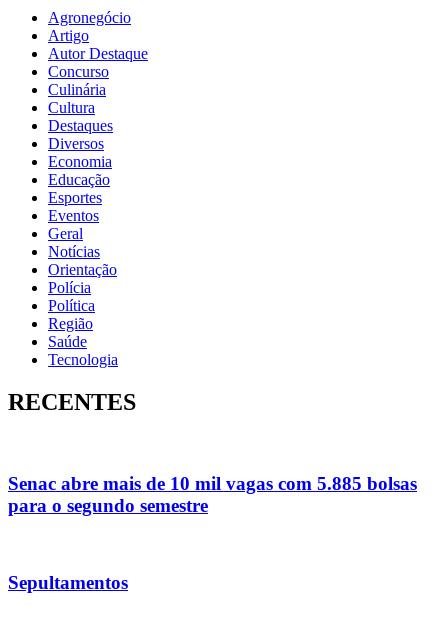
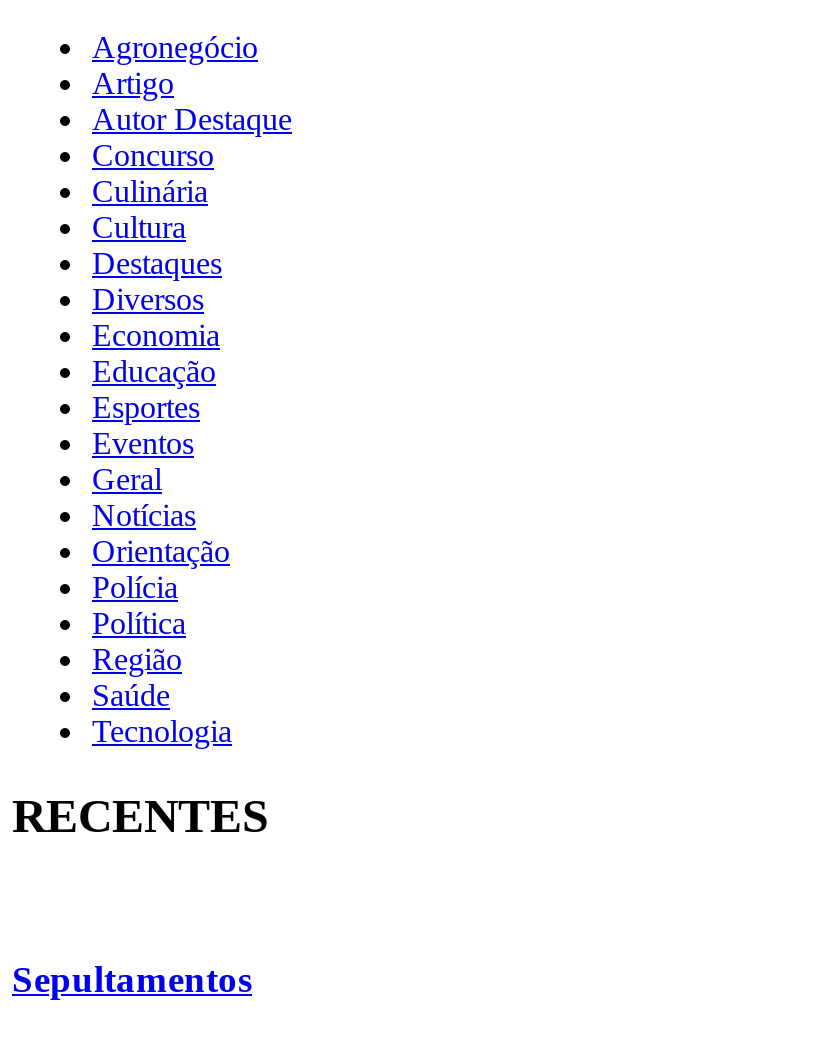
- Senac abre mais de 10 mil vagas com 5.885 bolsas
- para o segundo semestre
